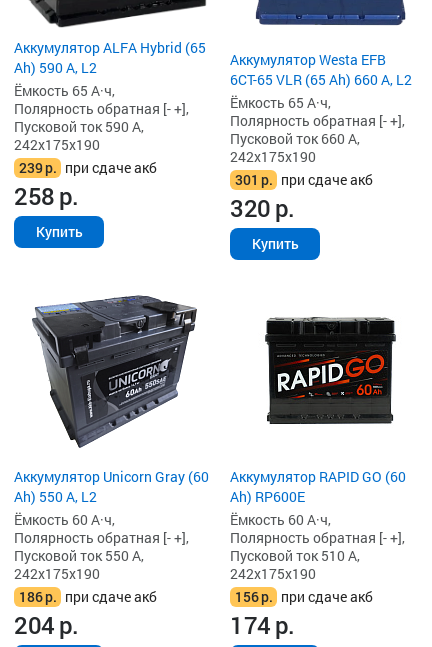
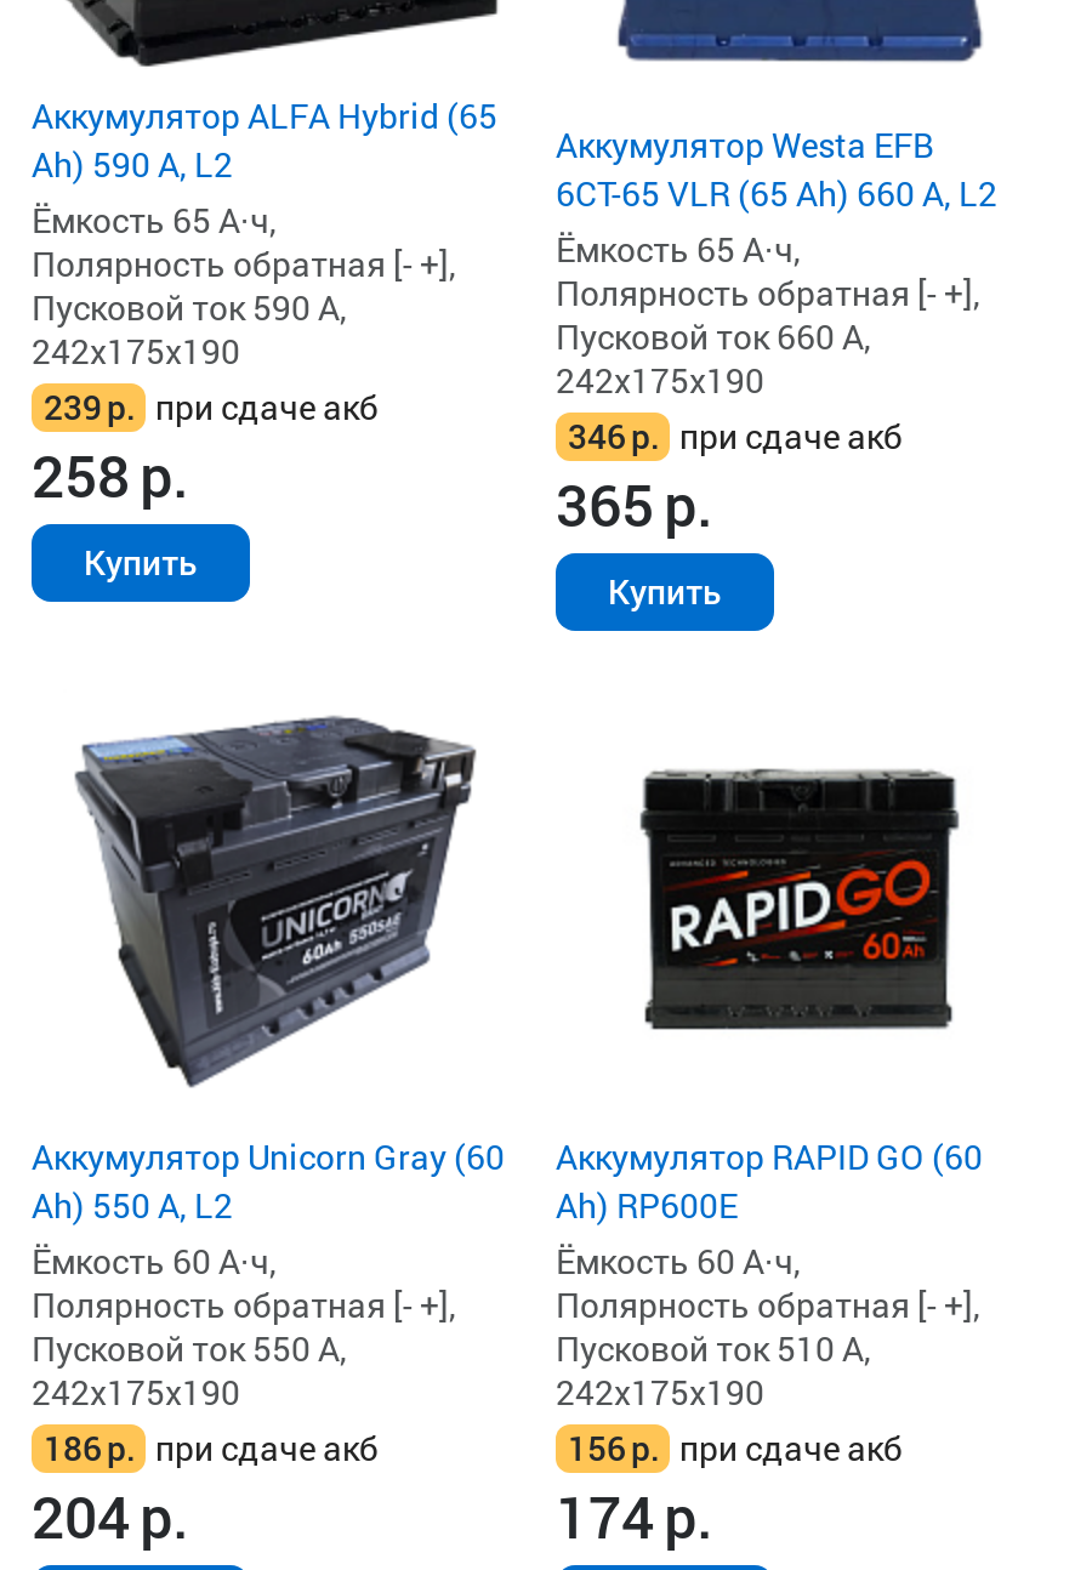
- 301 р. при сдаче акб
+ 346 р. при сдаче акб

- 320 р.
+ 365 р.
